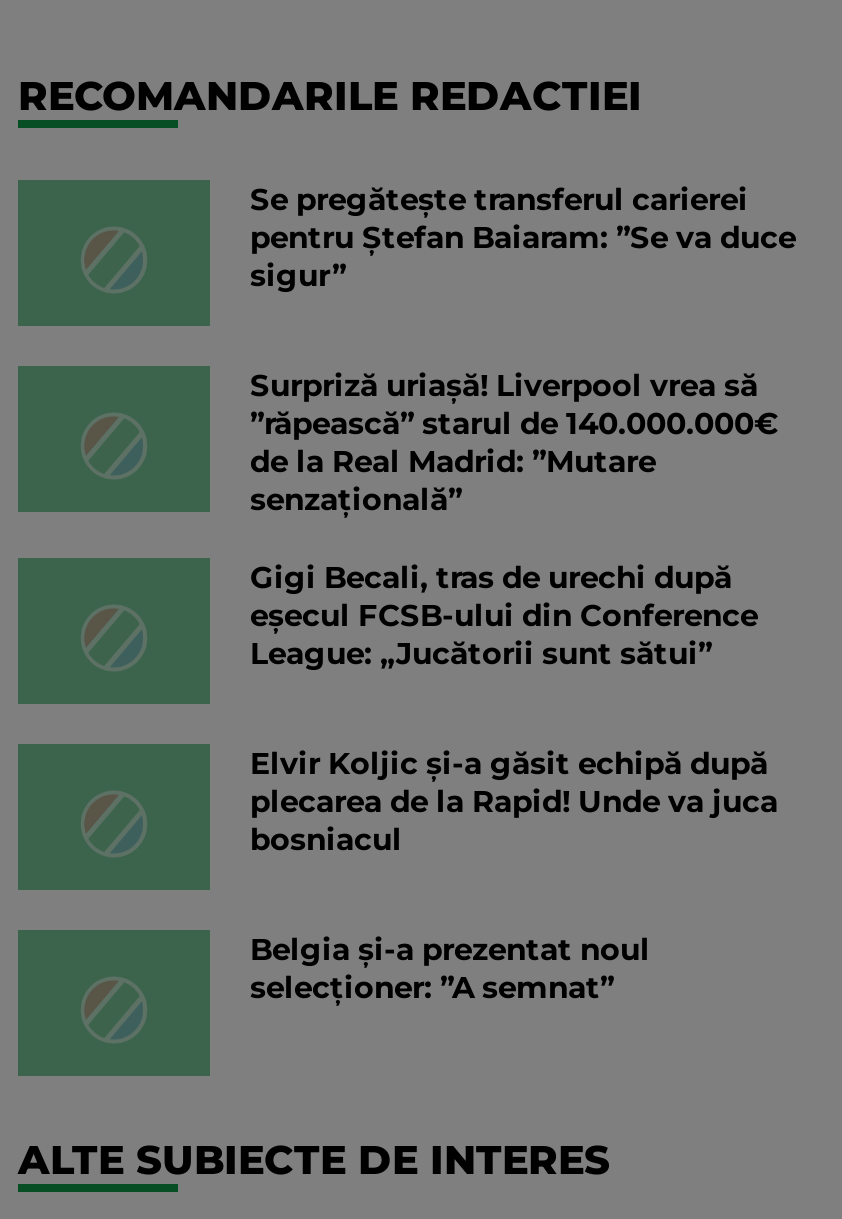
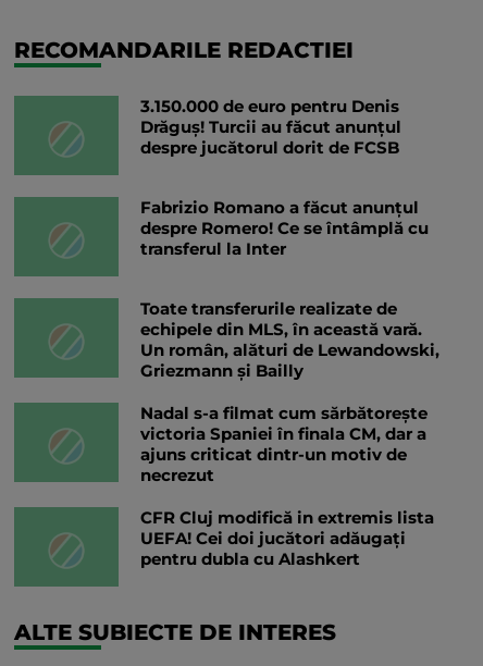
- Se pregătește transferul carierei
- pentru Ștefan Baiaram: ”Se va duce
- sigur”
+ 3.150.000 de euro pentru Denis
+ Drăguș! Turcii au făcut anunțul
+ despre jucătorul dorit de FCSB

- Surpriză uriașă! Liverpool vrea să
- ”răpească” starul de 140.000.000€
- de la Real Madrid: ”Mutare
- senzațională”
+ Fabrizio Romano a făcut anunțul
+ despre Romero! Ce se întâmplă cu
+ transferul la Inter

- Gigi Becali, tras de urechi după
- eșecul FCSB-ului din Conference
- League: „Jucătorii sunt sătui”
+ Toate transferurile realizate de
+ echipele din MLS, în această vară.
+ Un român, alături de Lewandowski,
+ Griezmann și Bailly

- Elvir Koljic și-a găsit echipă după
- plecarea de la Rapid! Unde va juca
- bosniacul
+ Nadal s-a filmat cum sărbătorește
+ victoria Spaniei în finala CM, dar a
+ ajuns criticat dintr-un motiv de
+ necrezut

- Belgia și-a prezentat noul
- selecționer: ”A semnat”
+ CFR Cluj modifică in extremis lista
+ UEFA! Cei doi jucători adăugați
+ pentru dubla cu Alashkert
